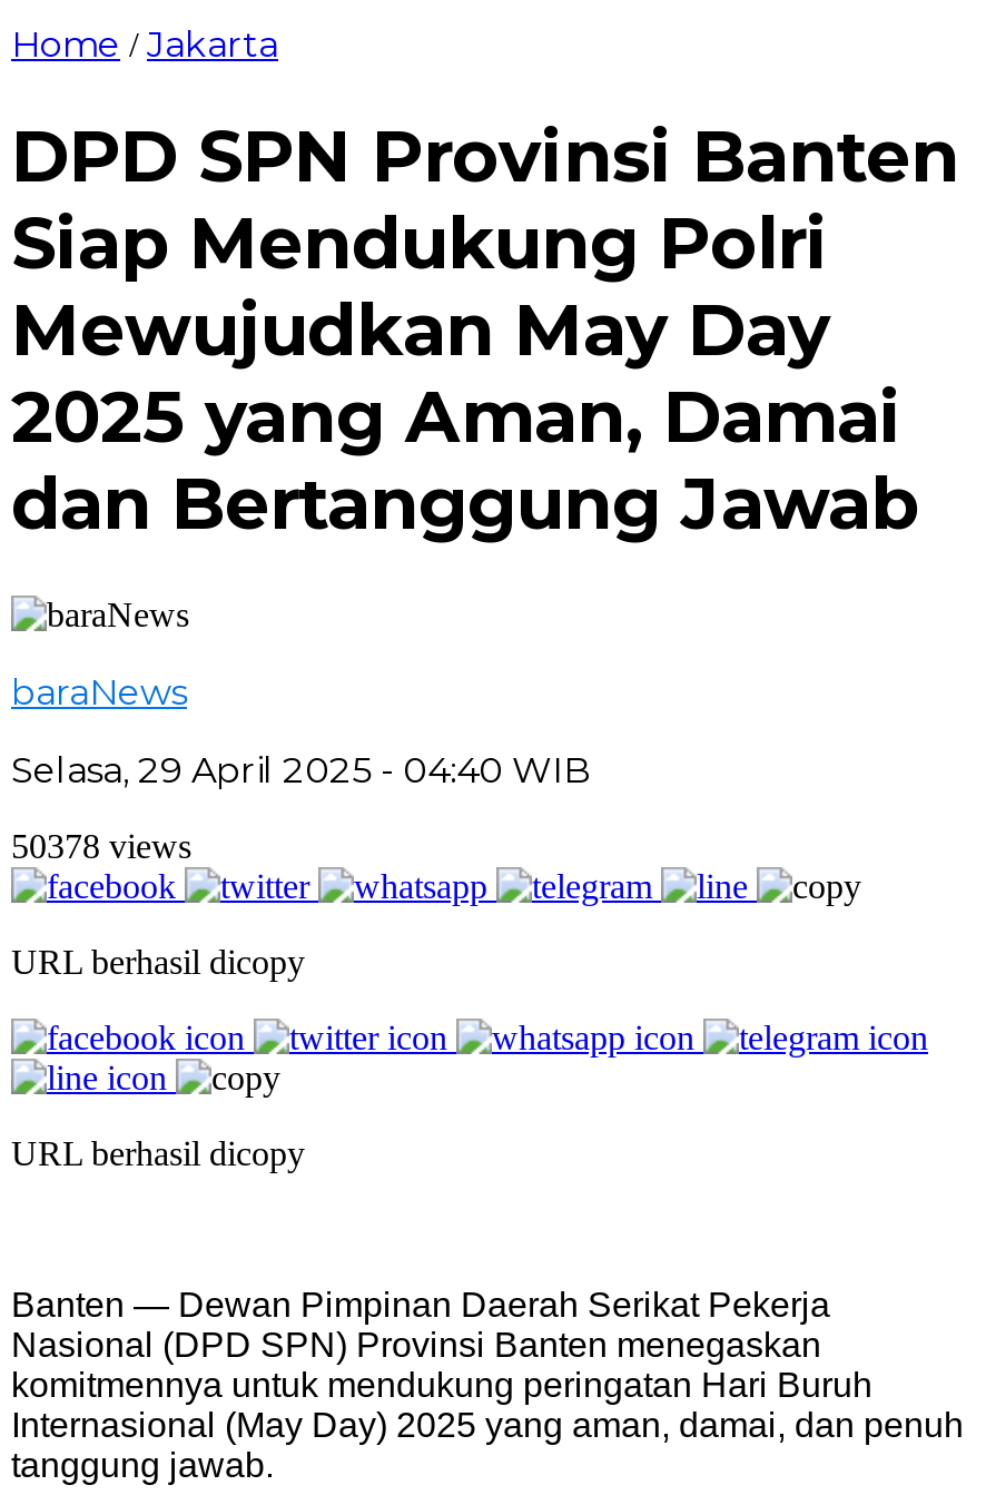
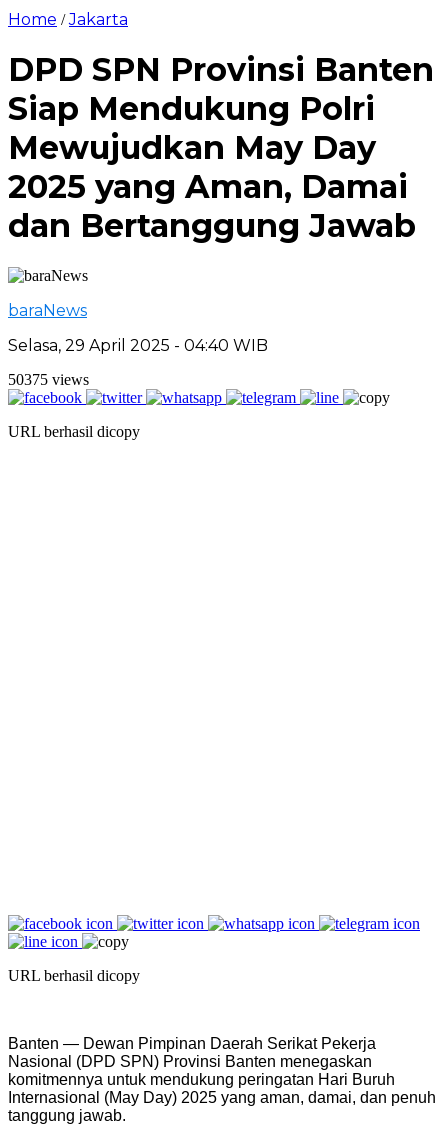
- 50378 views
+ 50375 views
